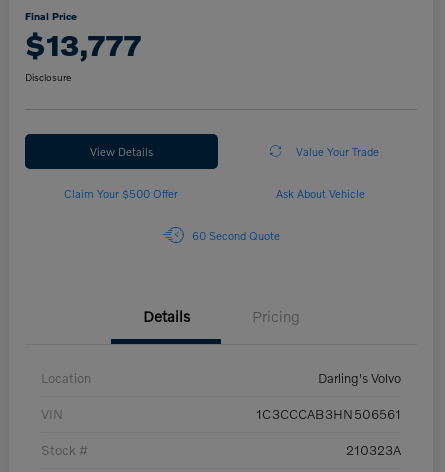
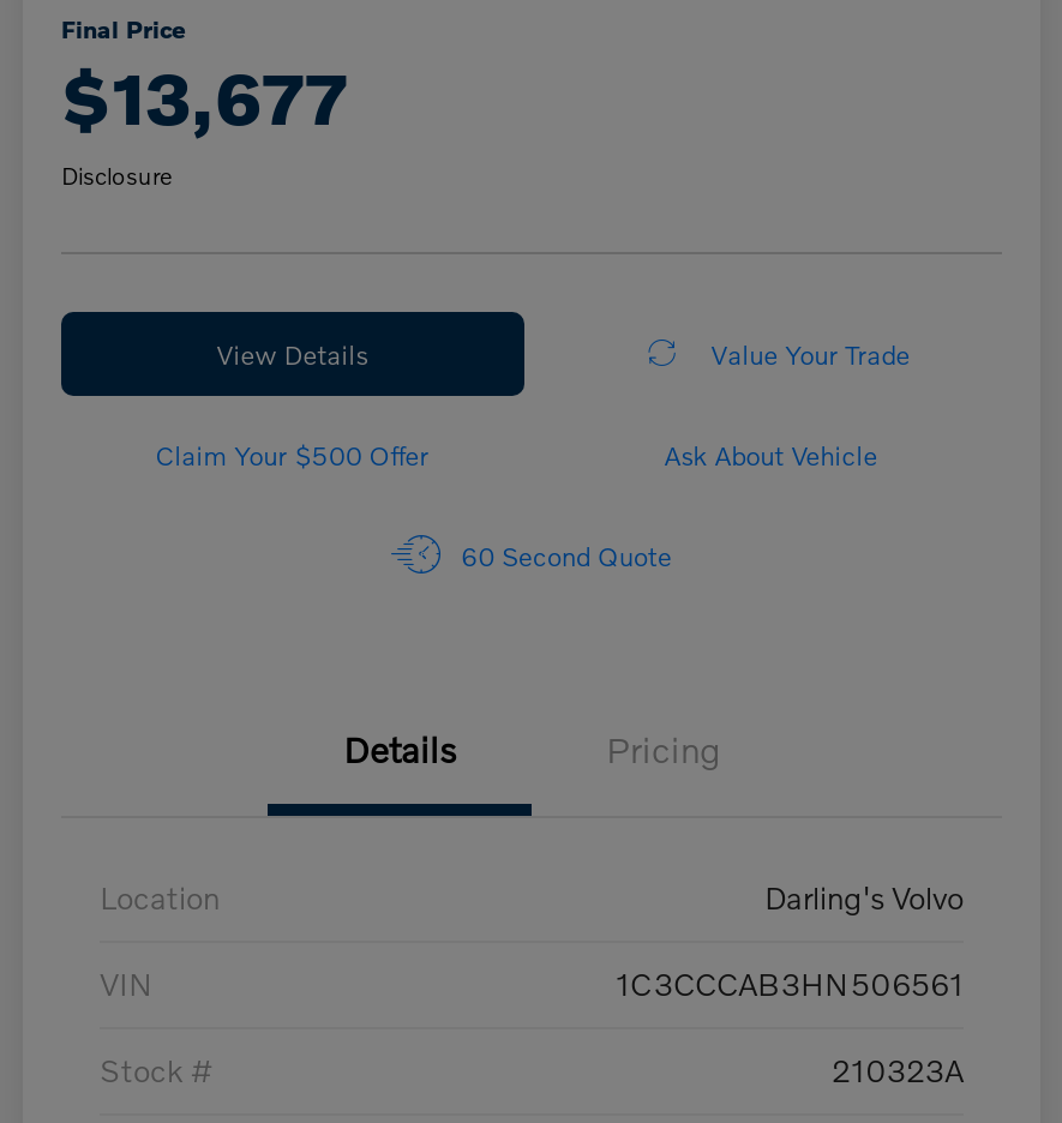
- $13,777
+ $13,677
